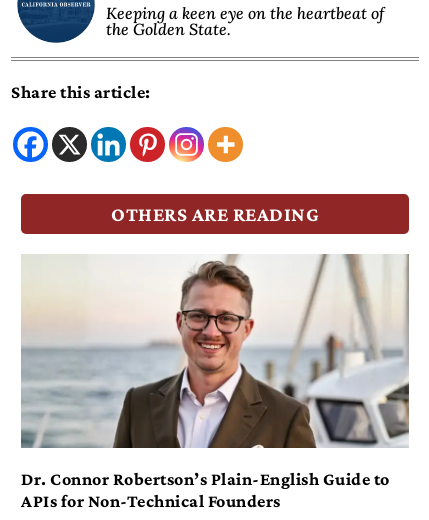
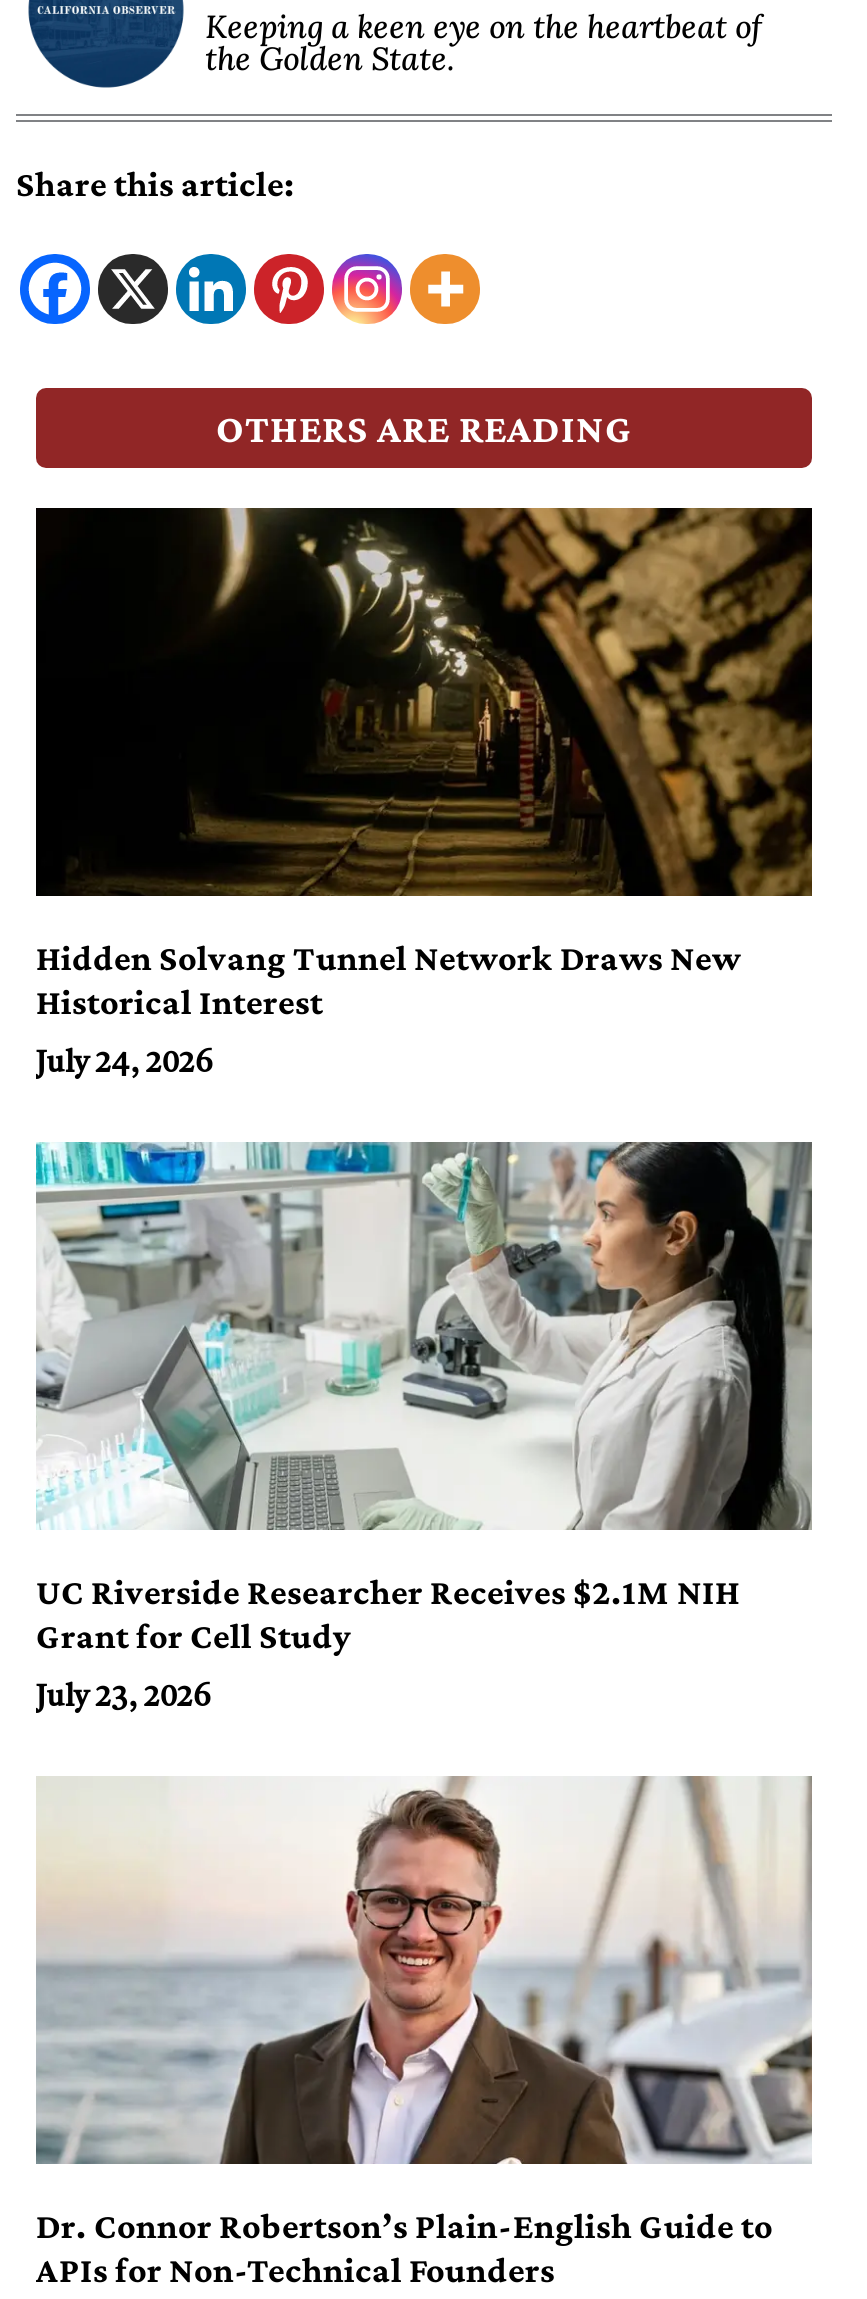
+ [image]
+ Hidden Solvang Tunnel Network Draws New
+ Historical Interest
+ July 24, 2026

+ [image]
+ UC Riverside Researcher Receives $2.1M NIH
+ Grant for Cell Study
+ July 23, 2026
